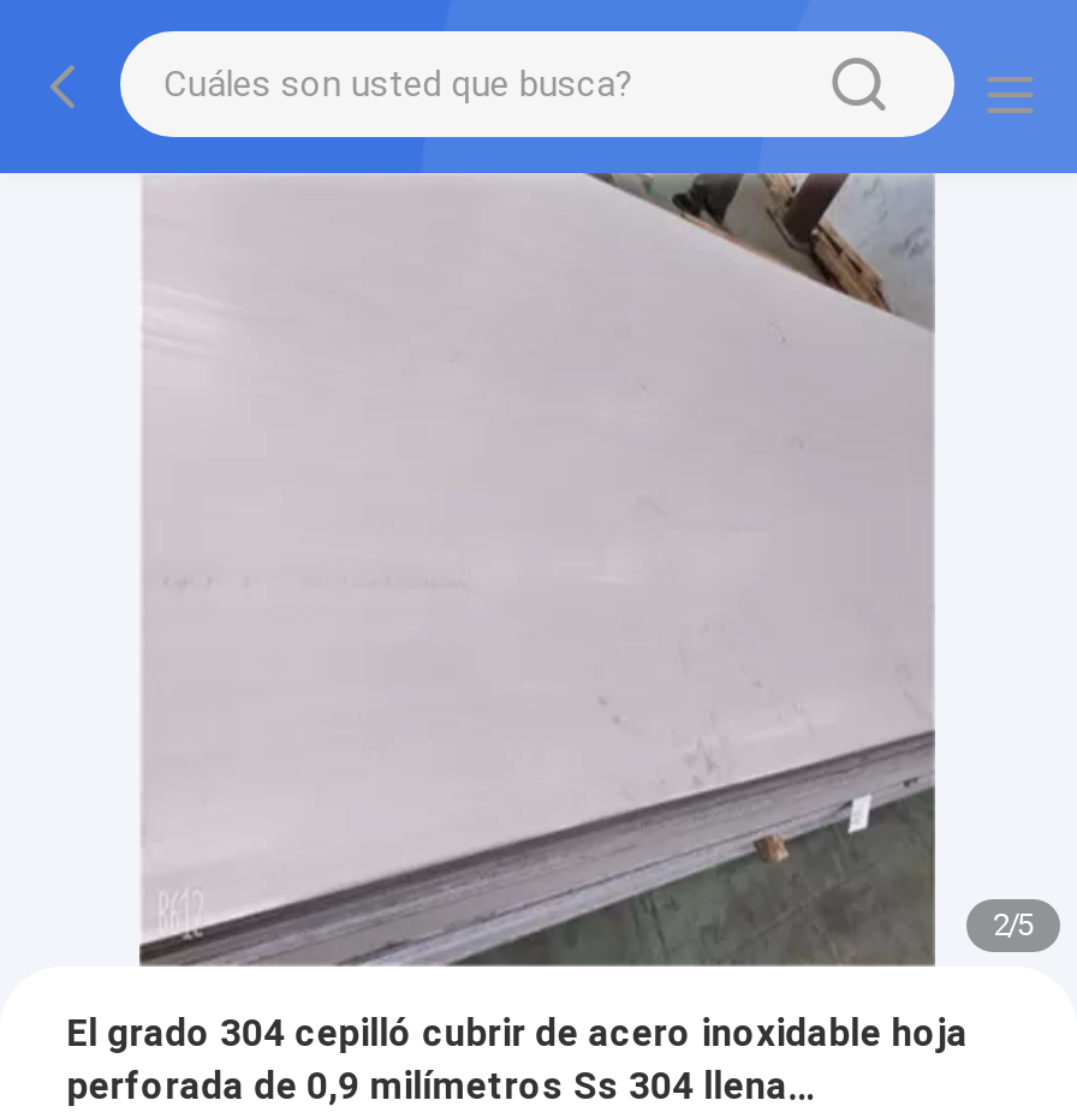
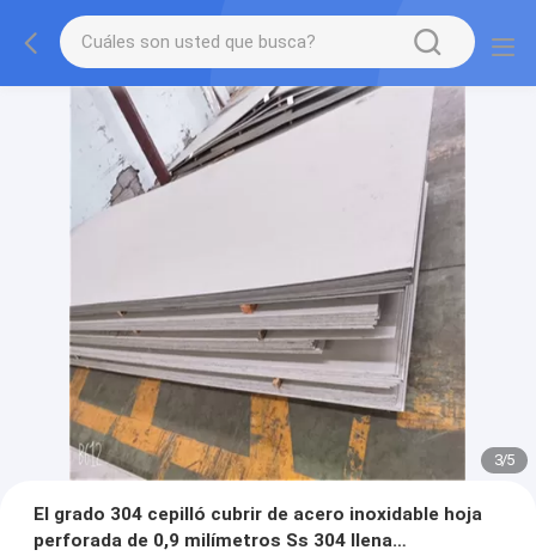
- [image]
+ [image]
